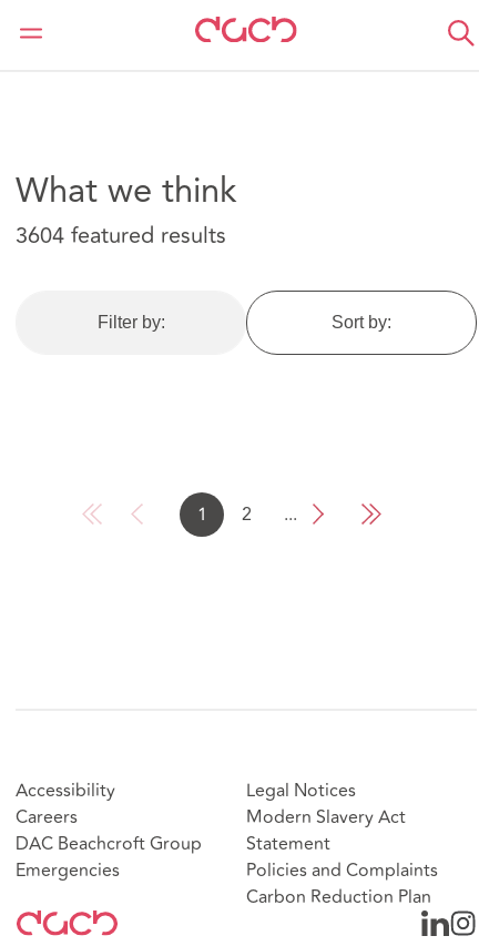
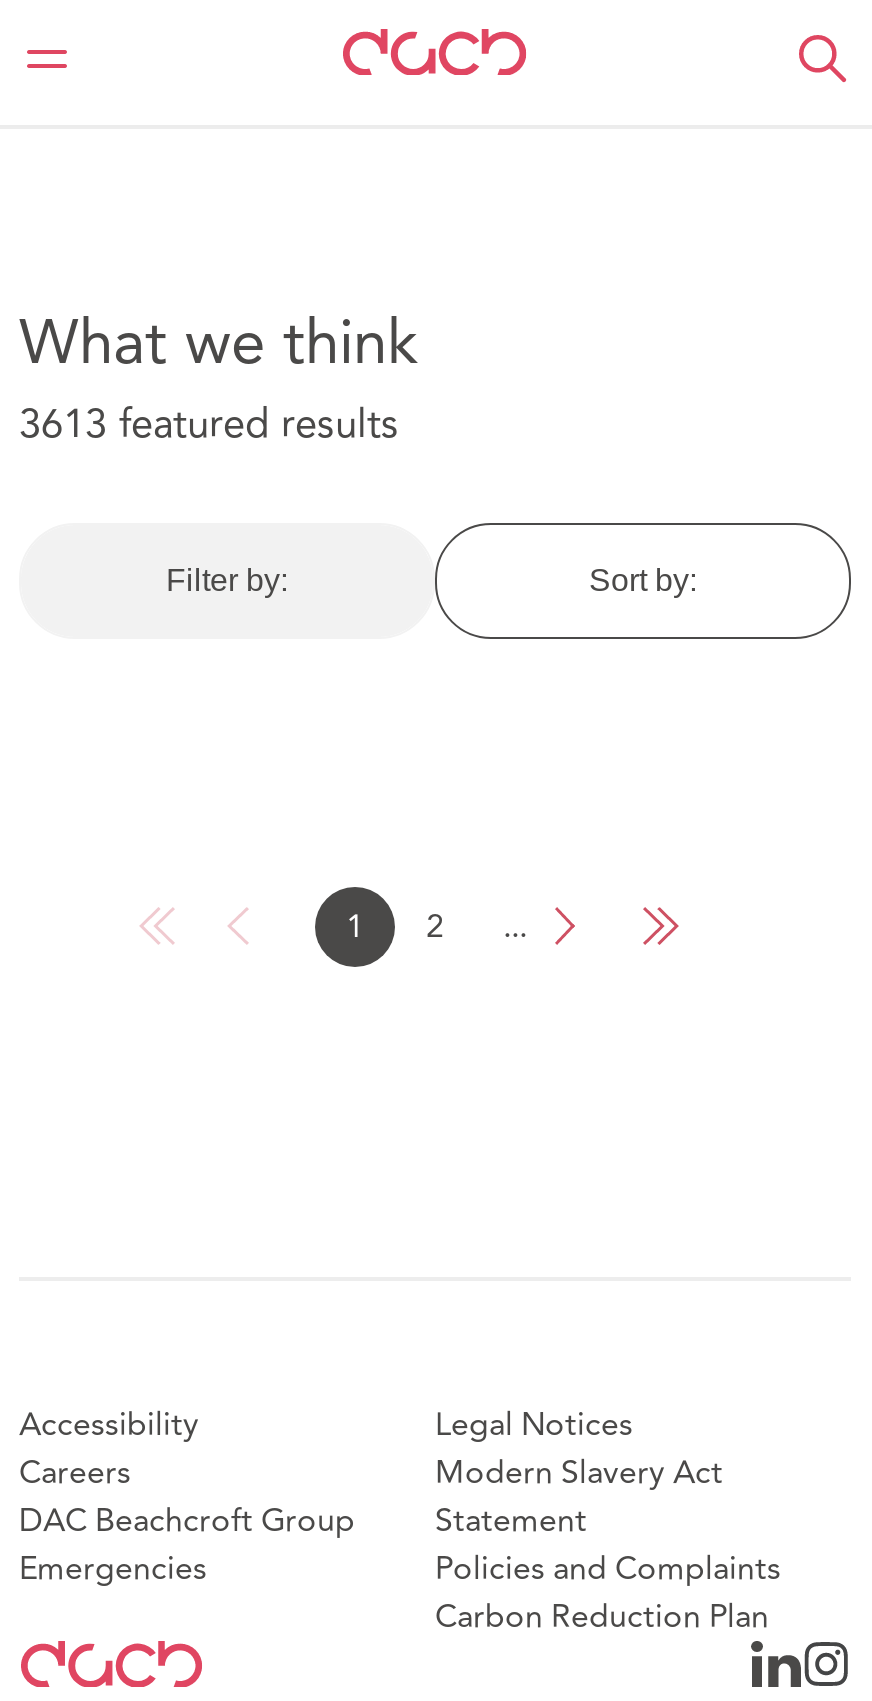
- 3604 featured results
+ 3613 featured results
